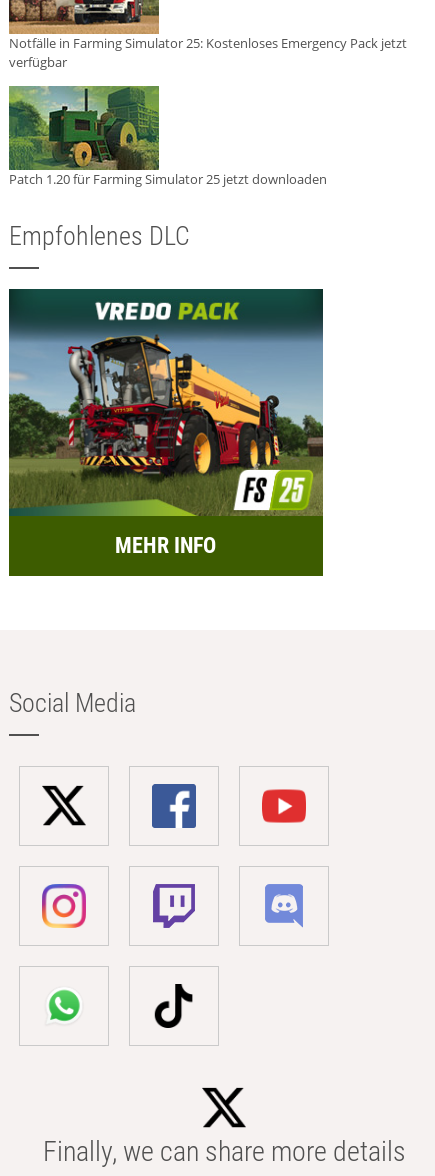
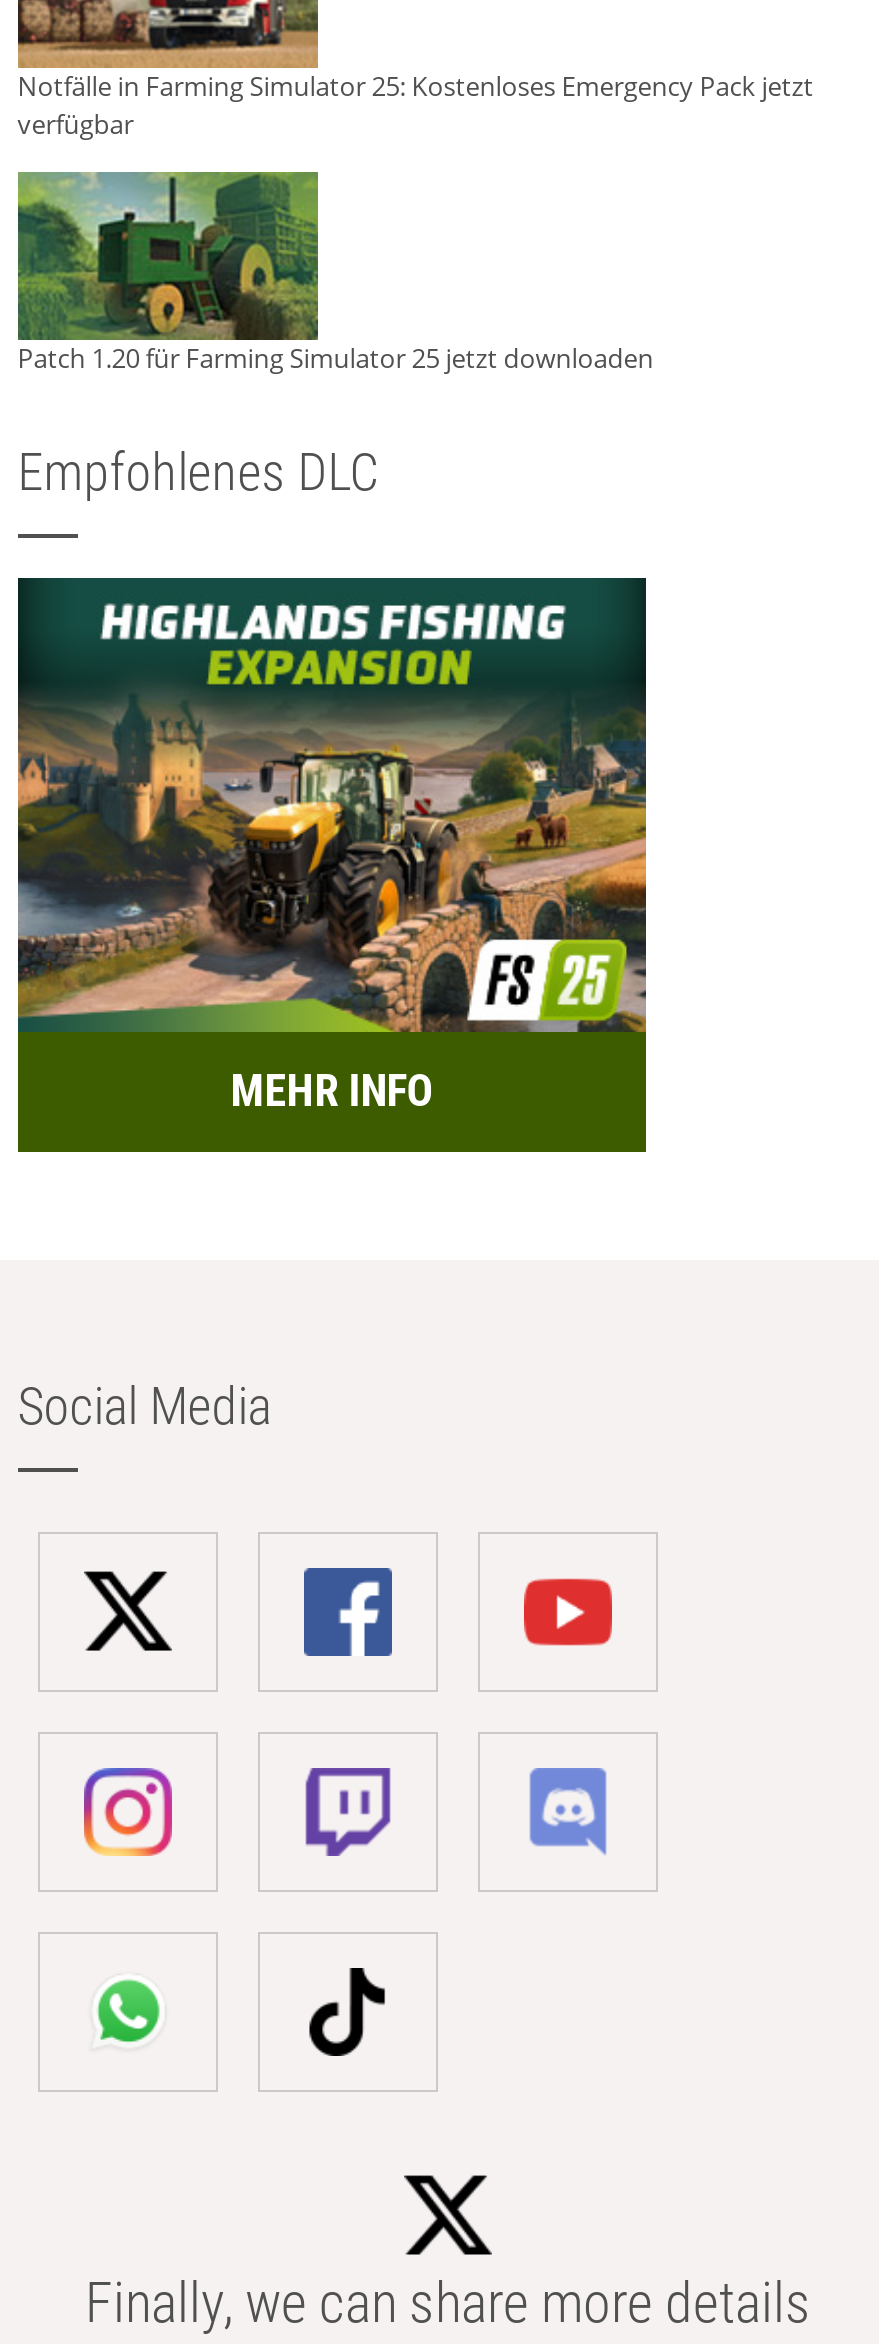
- [image]
+ [image]
